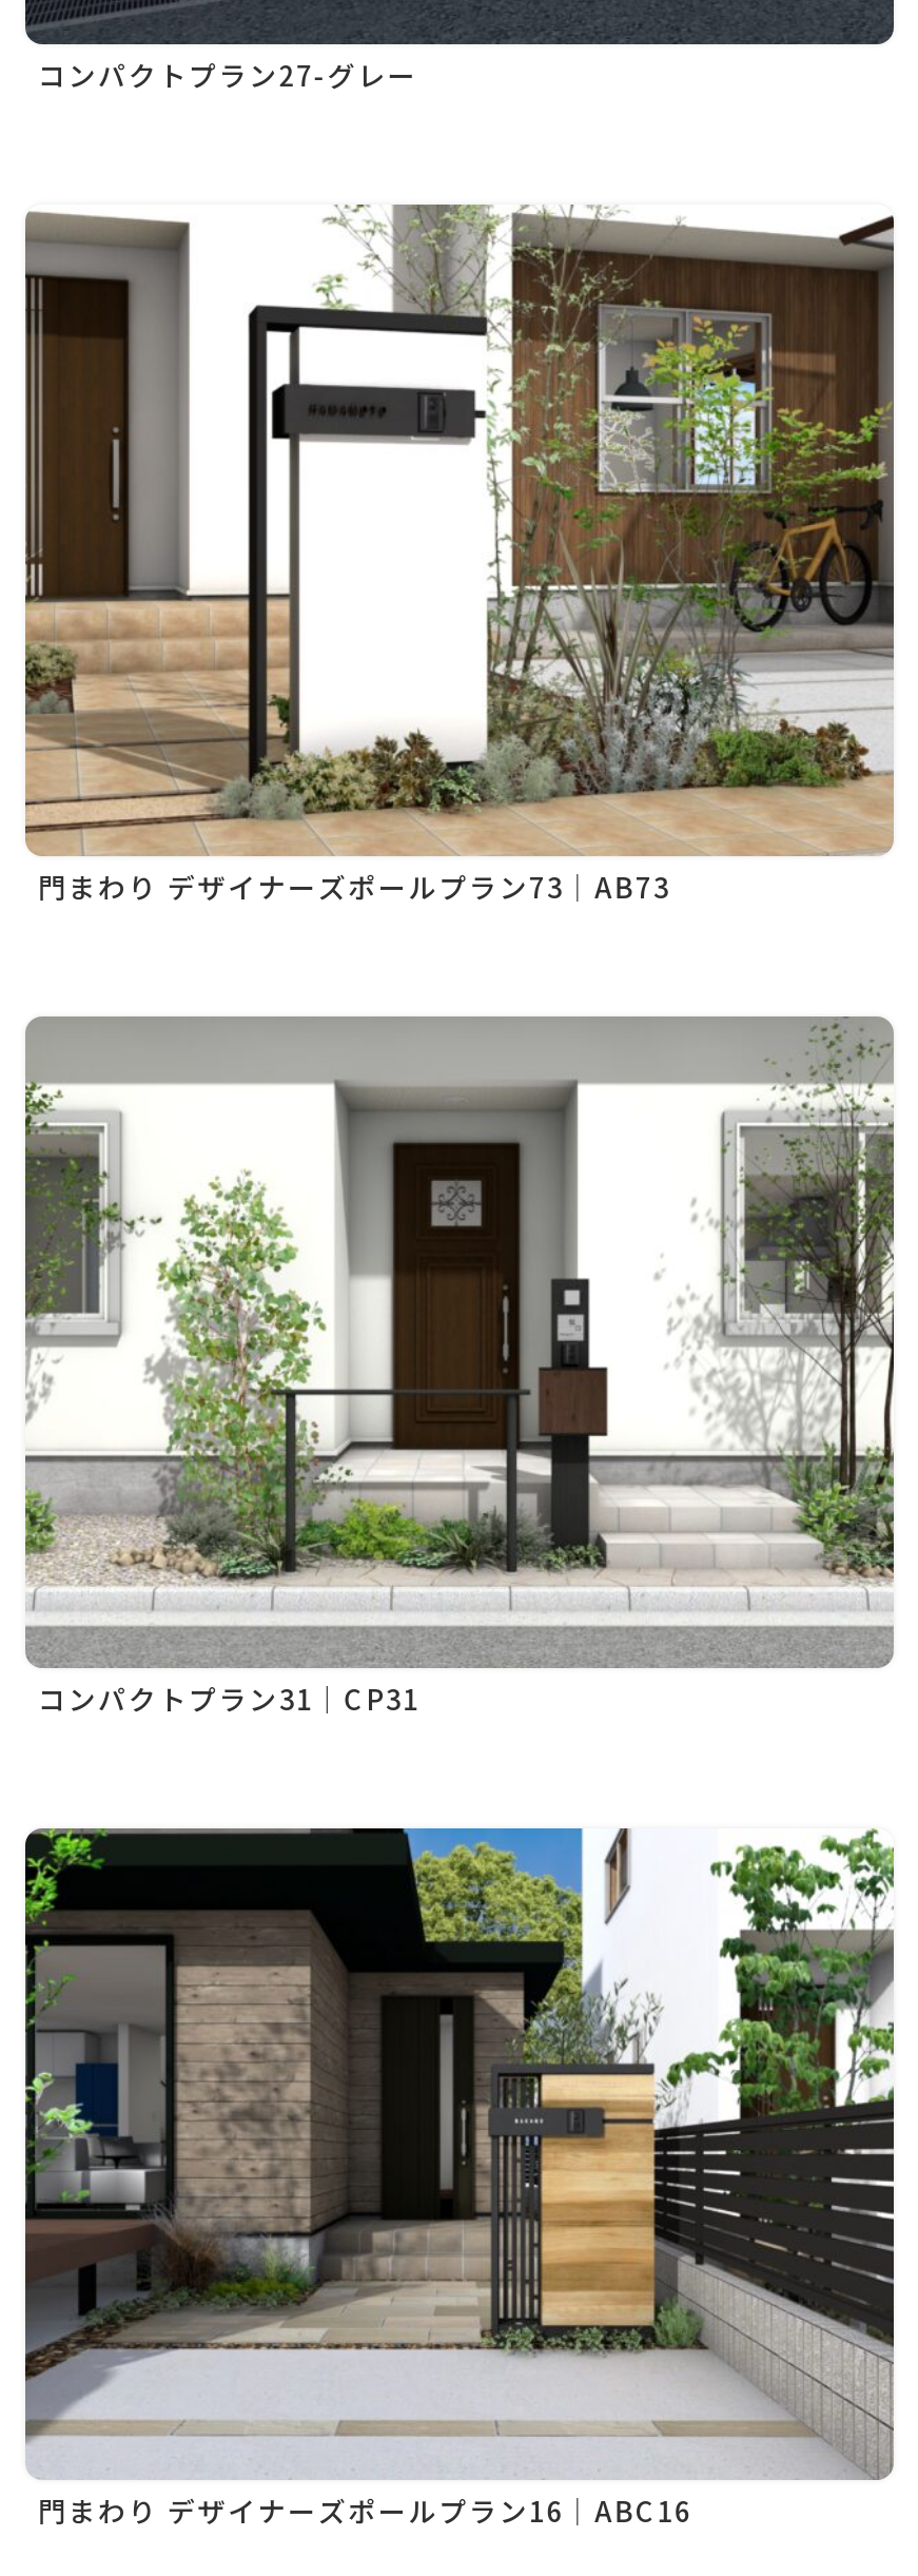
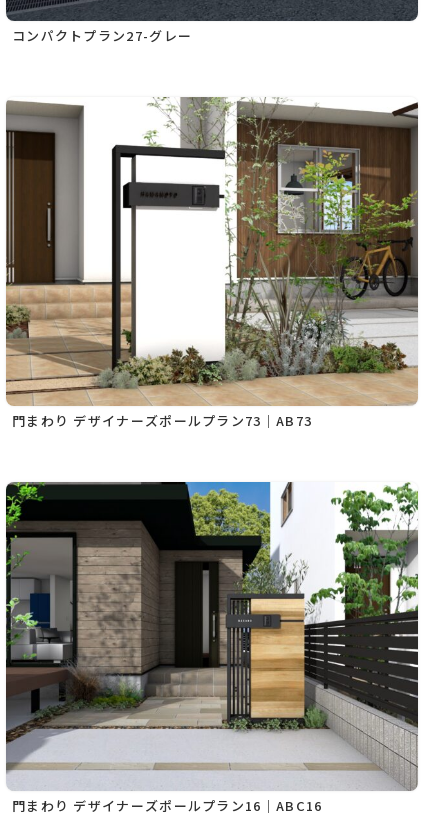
- [image]
- コンパクトプラン31｜CP31
